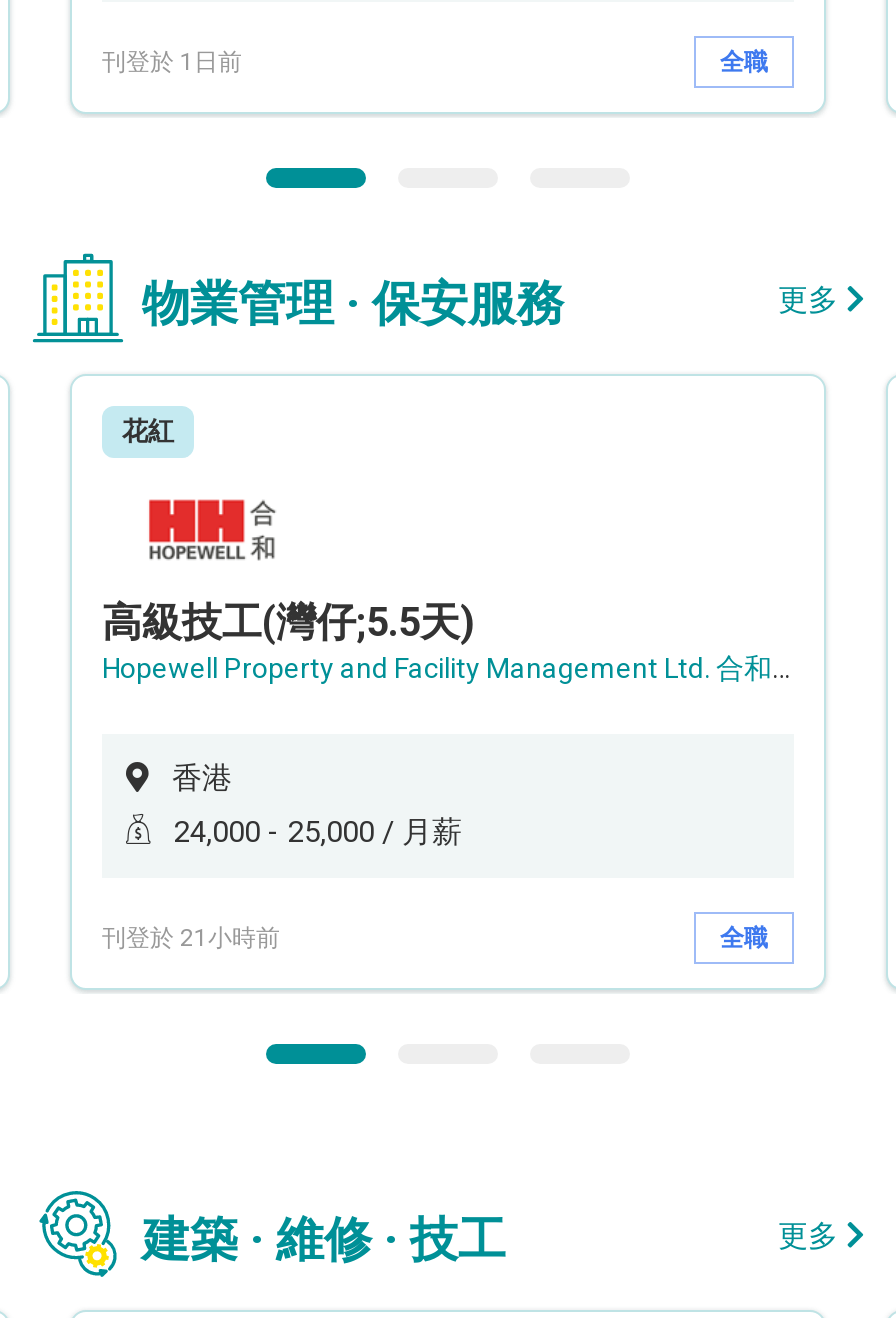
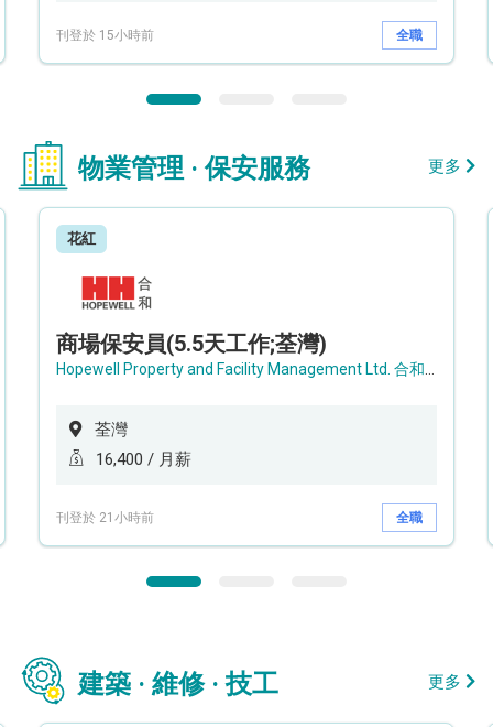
- 刊登於 1日前
+ 刊登於 15小時前

- 高級技工(灣仔;5.5天)
+ 商場保安員(5.5天工作;荃灣)

- 香港
+ 荃灣

- 24,000 - 25,000 / 月薪
+ 16,400 / 月薪
